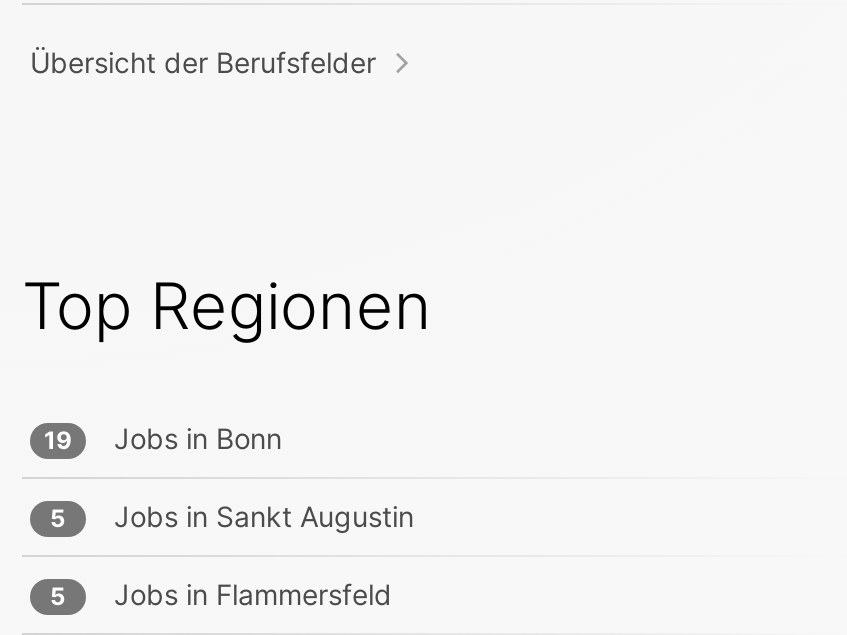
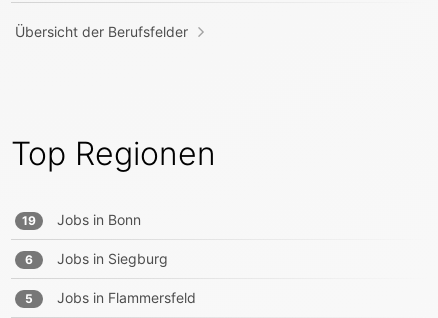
- 5
- Jobs in Sankt Augustin
+ 6
+ Jobs in Siegburg
